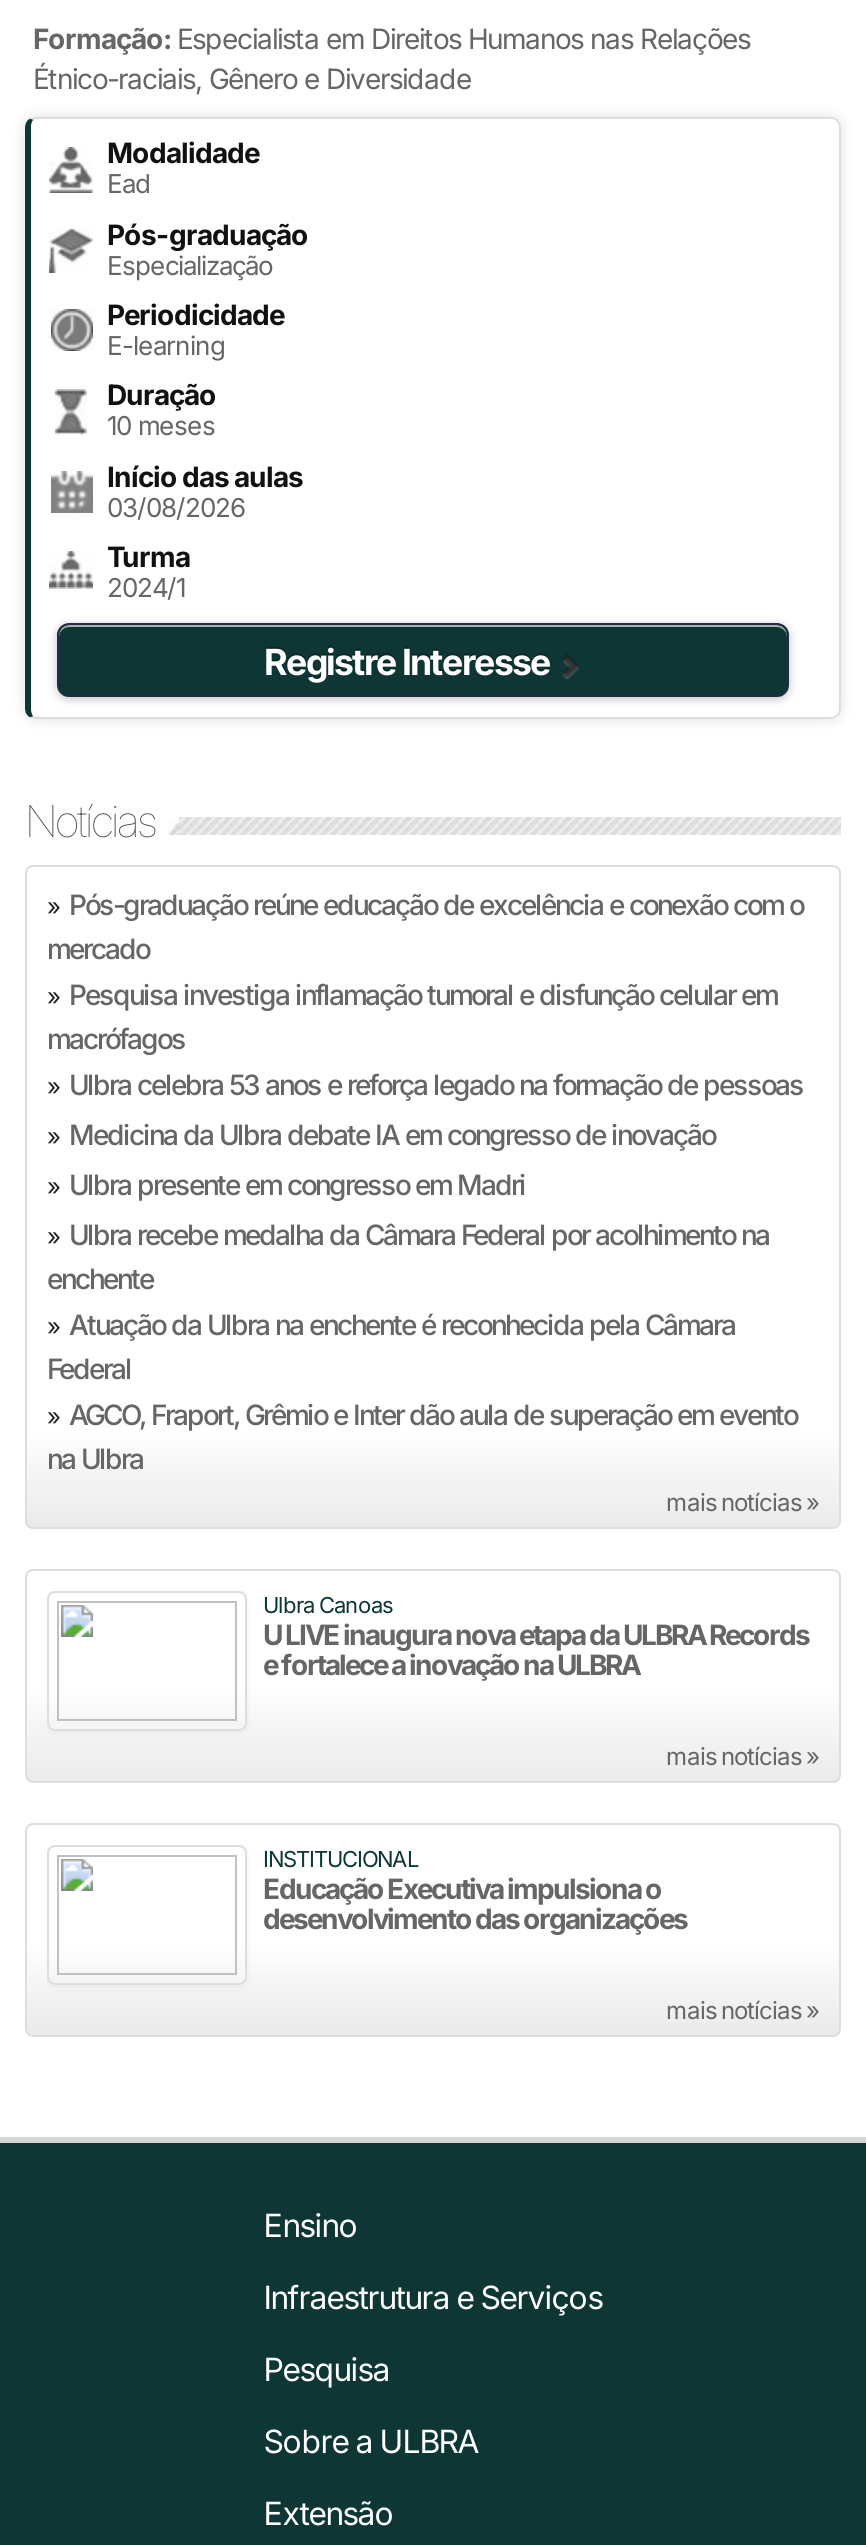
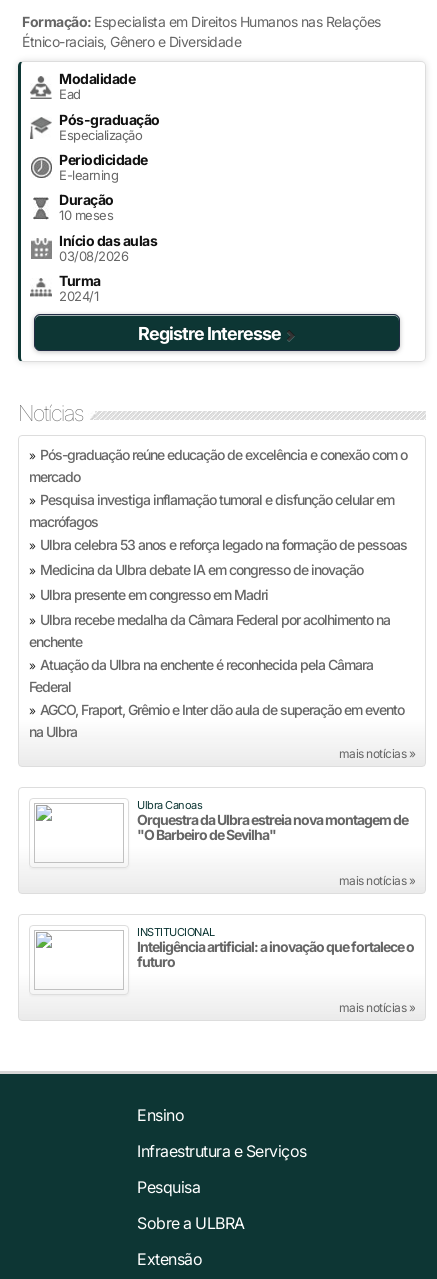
- U LIVE inaugura nova etapa da ULBRA Records
- e fortalece a inovação na ULBRA
+ Orquestra da Ulbra estreia nova montagem de
+ "O Barbeiro de Sevilha"

- Educação Executiva impulsiona o
- desenvolvimento das organizações
+ Inteligência artificial: a inovação que fortalece o
+ futuro
